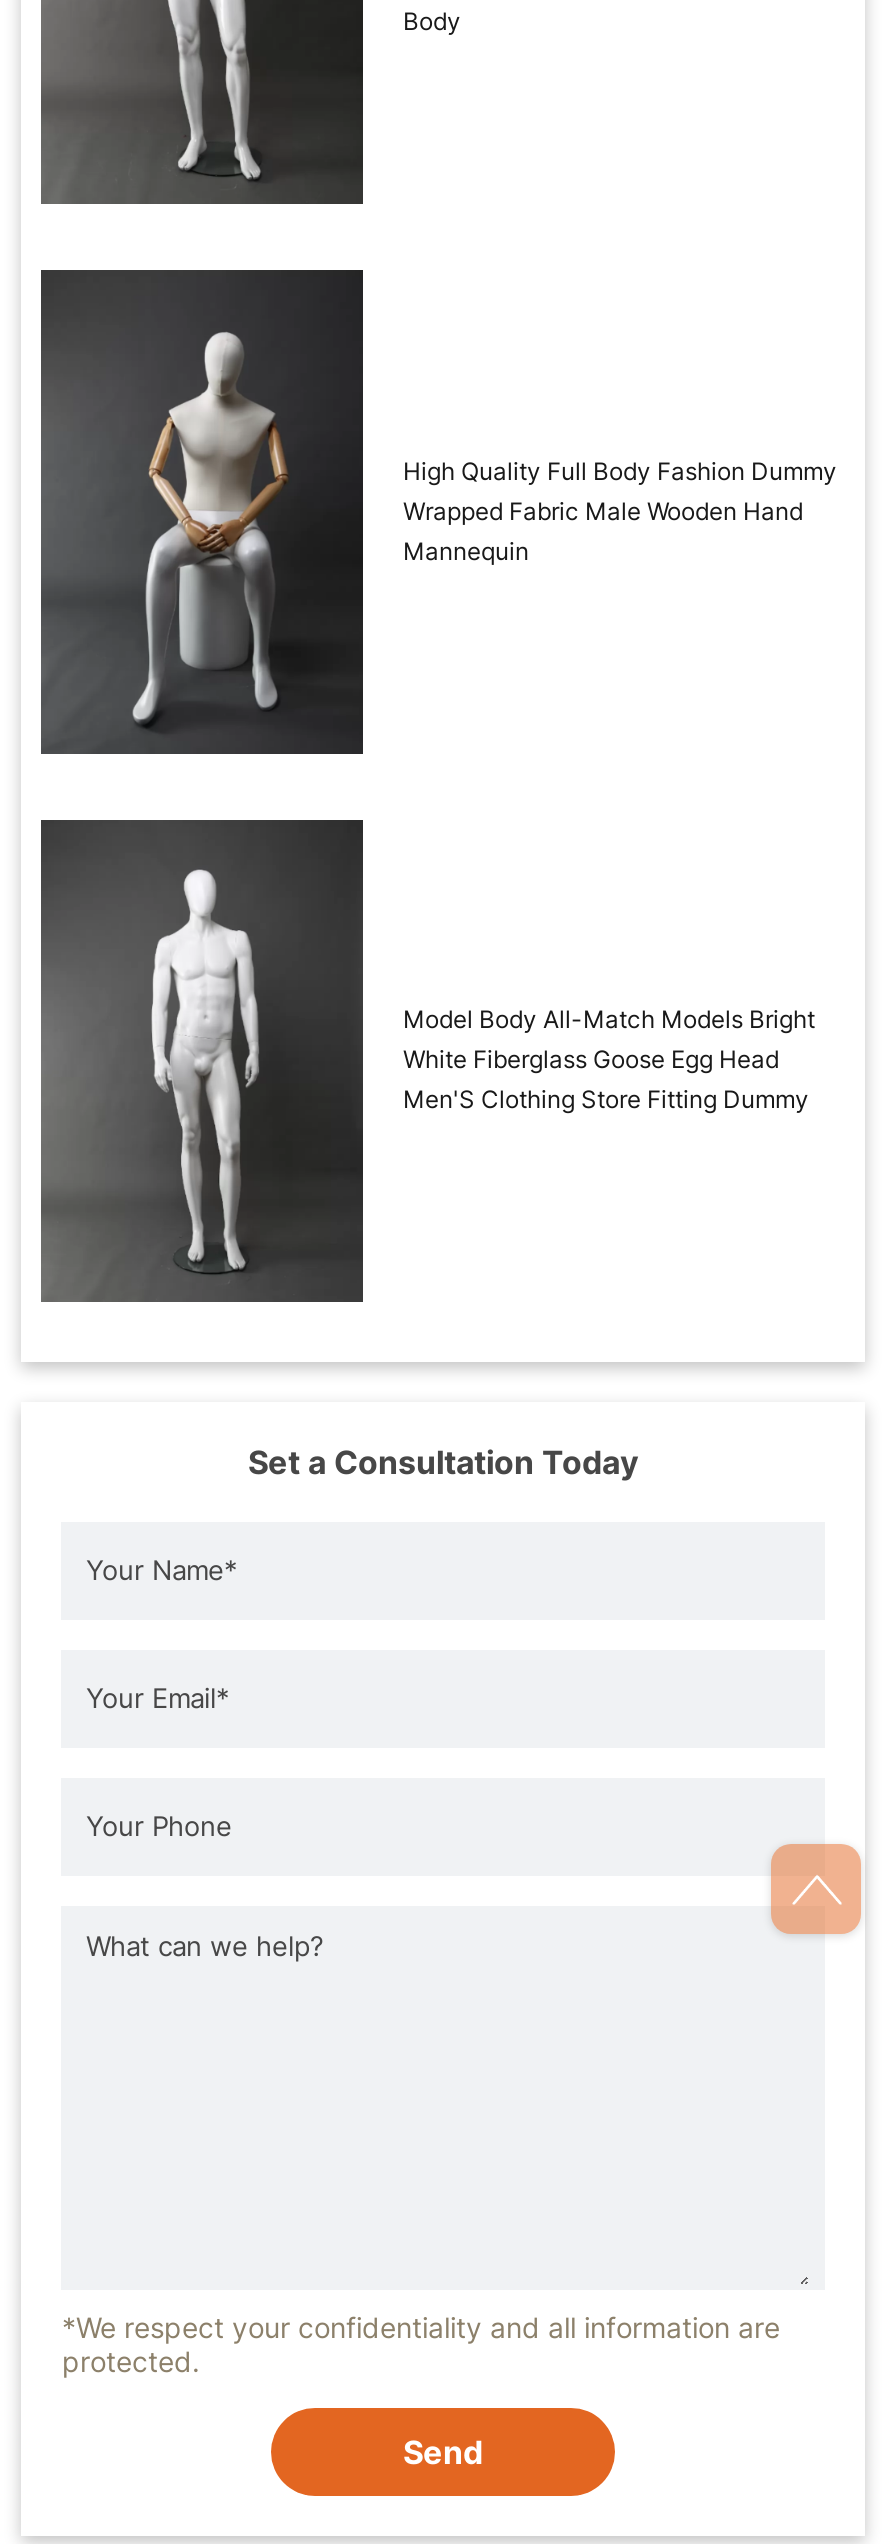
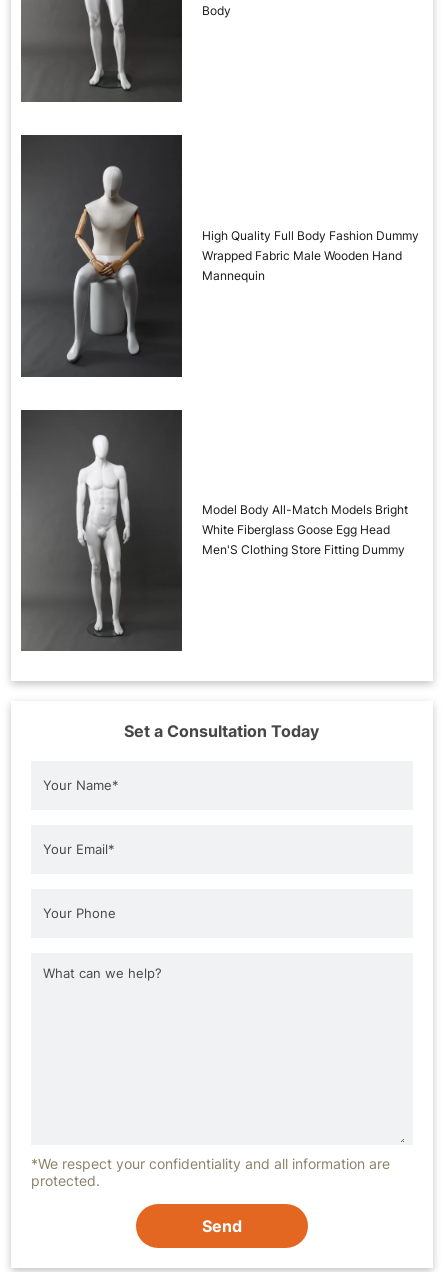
- [image]
